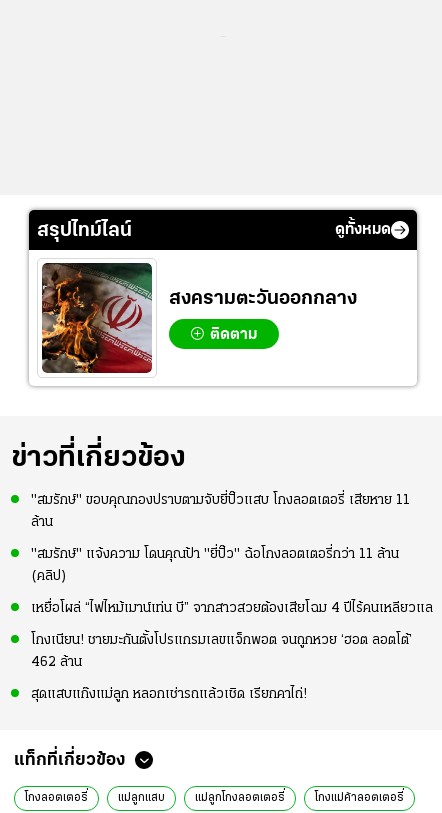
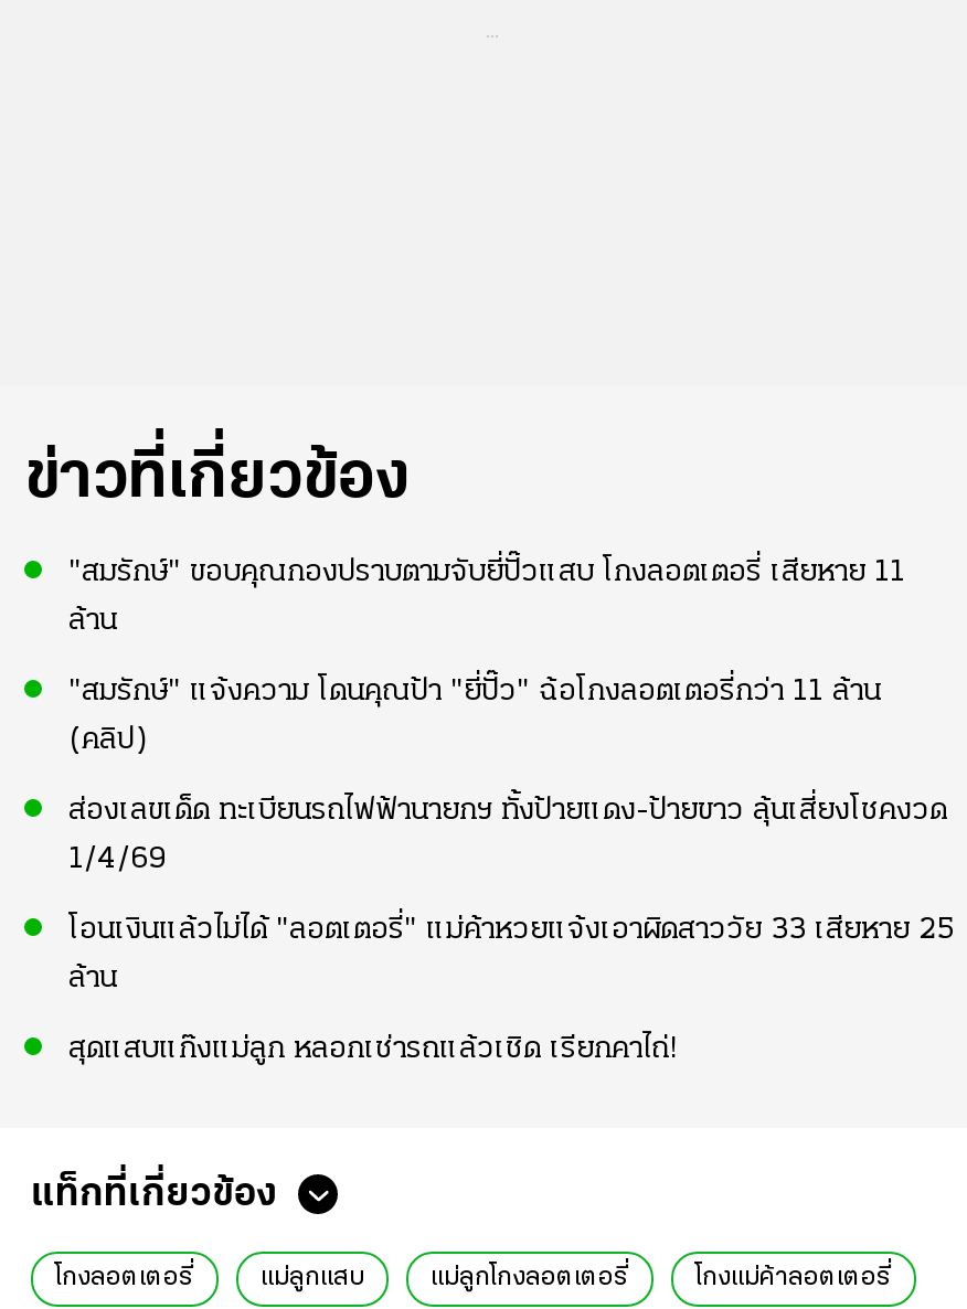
- สรุปไทม์ไลน์
- ดูทั้งหมด

- [image]
- สงครามตะวันออกกลาง
- ติดตาม

moved up: ข่าวที่เกี่ยวข้อง | "สมรักษ์" ขอบคุณกองปราบตามจับยี่ปั๊วแสบ โกงลอตเตอรี่ เสียหาย 11 | ล้าน | "สมรักษ์" แจ้งความ โดนคุณป้า "ยี่ปั๊ว" ฉ้อโกงลอตเตอรี่กว่า 11 ล้าน | (คลิป)

- เหยื่อโผล่ “ไฟไหม้เมาน์เท่น บี” จากสาวสวยต้องเสียโฉม 4 ปีไร้คนเหลียวแล
- โกงเนียน! ชายมะกันตั้งโปรแกรมเลขแจ็กพอต จนถูกหวย ‘ฮอต ลอตโต้’
- 462 ล้าน
+ ส่องเลขเด็ด ทะเบียนรถไฟฟ้านายกฯ ทั้งป้ายแดง-ป้ายขาว ลุ้นเสี่ยงโชคงวด
+ 1/4/69
+ โอนเงินแล้วไม่ได้ "ลอตเตอรี่" แม่ค้าหวยแจ้งเอาผิดสาววัย 33 เสียหาย 25
+ ล้าน
